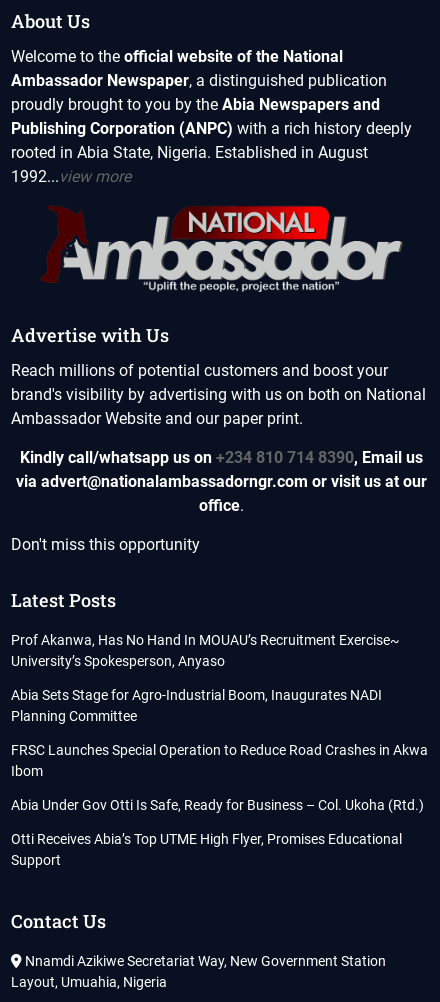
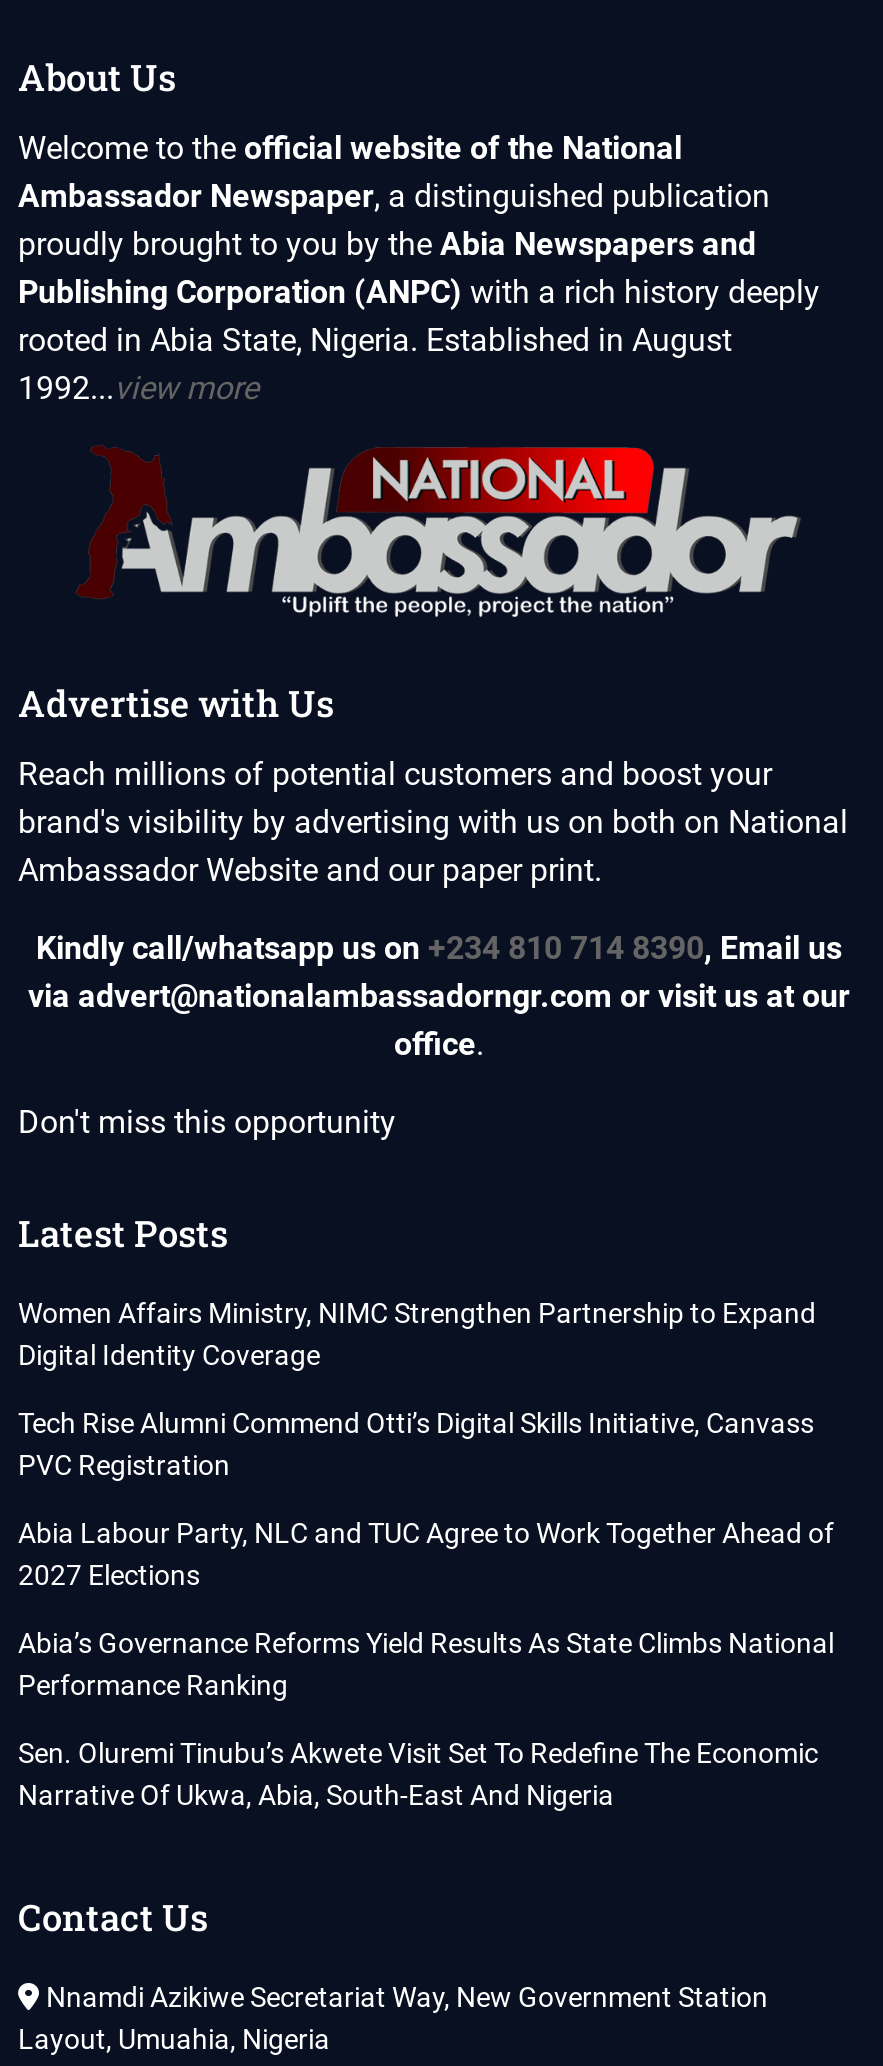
- Prof Akanwa, Has No Hand In MOUAU’s Recruitment Exercise~
- University’s Spokesperson, Anyaso
+ Women Affairs Ministry, NIMC Strengthen Partnership to Expand
+ Digital Identity Coverage

- Abia Sets Stage for Agro-Industrial Boom, Inaugurates NADI
- Planning Committee
+ Tech Rise Alumni Commend Otti’s Digital Skills Initiative, Canvass
+ PVC Registration

- FRSC Launches Special Operation to Reduce Road Crashes in Akwa
- Ibom
+ Abia Labour Party, NLC and TUC Agree to Work Together Ahead of
+ 2027 Elections

- Abia Under Gov Otti Is Safe, Ready for Business – Col. Ukoha (Rtd.)
+ Abia’s Governance Reforms Yield Results As State Climbs National
+ Performance Ranking

- Otti Receives Abia’s Top UTME High Flyer, Promises Educational
- Support
+ Sen. Oluremi Tinubu’s Akwete Visit Set To Redefine The Economic
+ Narrative Of Ukwa, Abia, South-East And Nigeria
